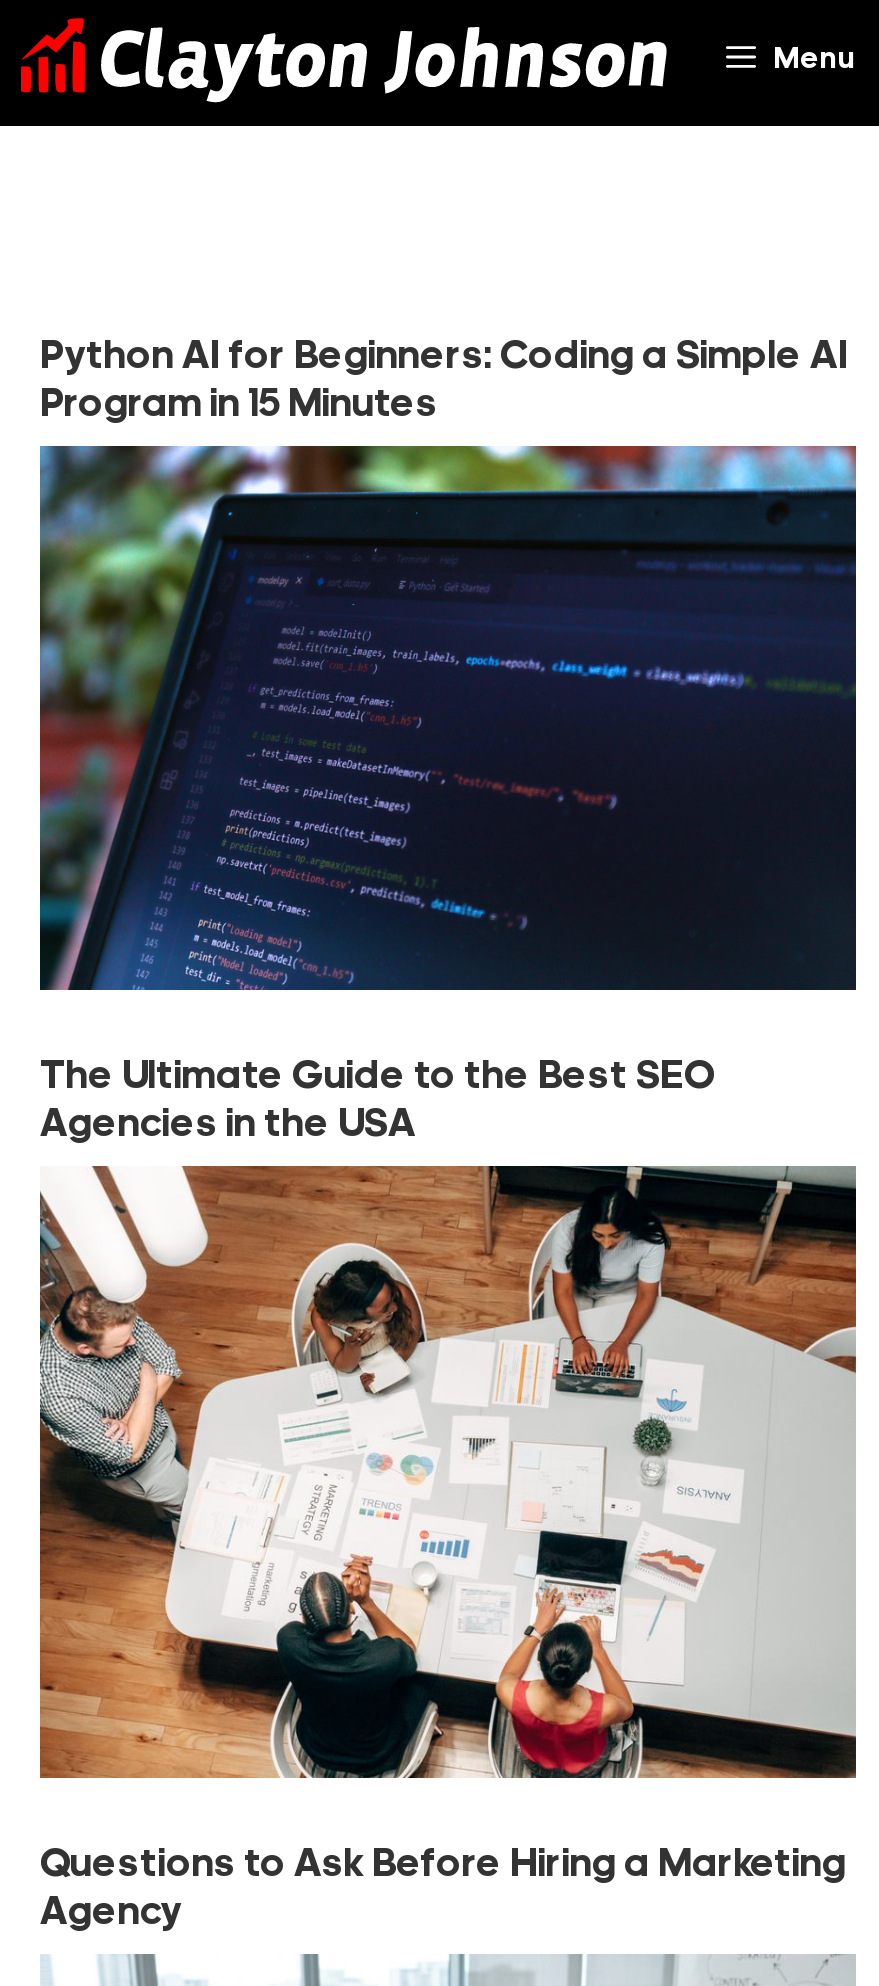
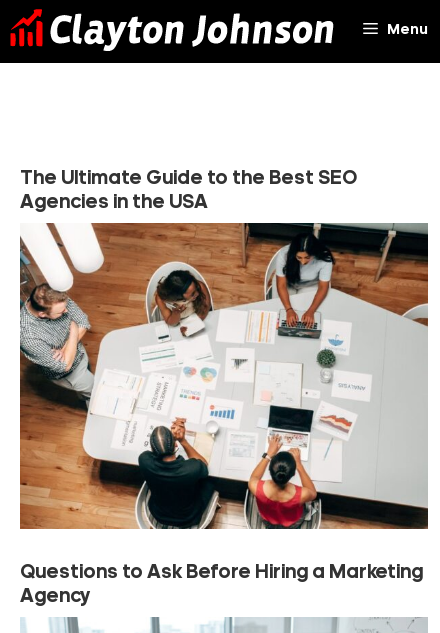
- Python AI for Beginners: Coding a Simple AI
- Program in 15 Minutes

- [image]
